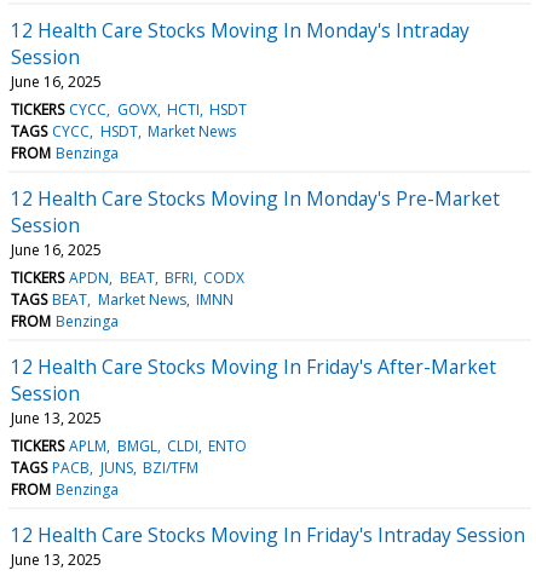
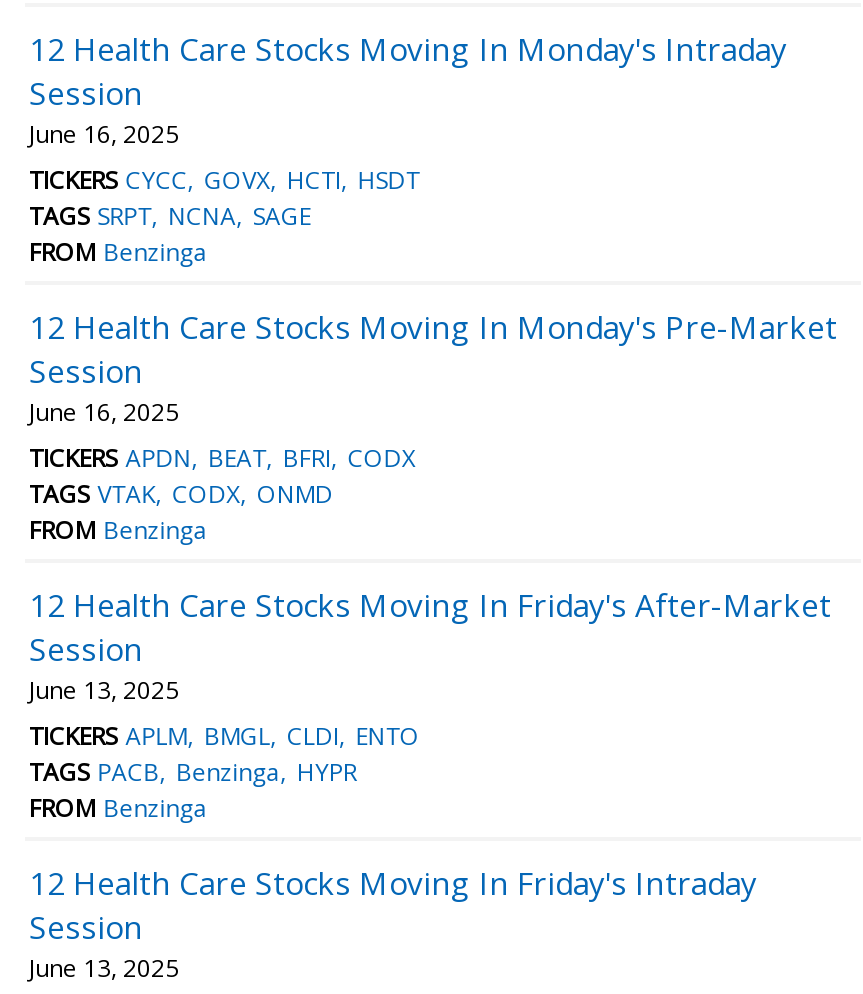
- TAGS CYCC HSDT Market News
+ TAGS SRPT NCNA SAGE

- TAGS BEAT Market News IMNN
+ TAGS VTAK CODX ONMD

- TAGS PACB JUNS BZI/TFM
+ TAGS PACB Benzinga HYPR
